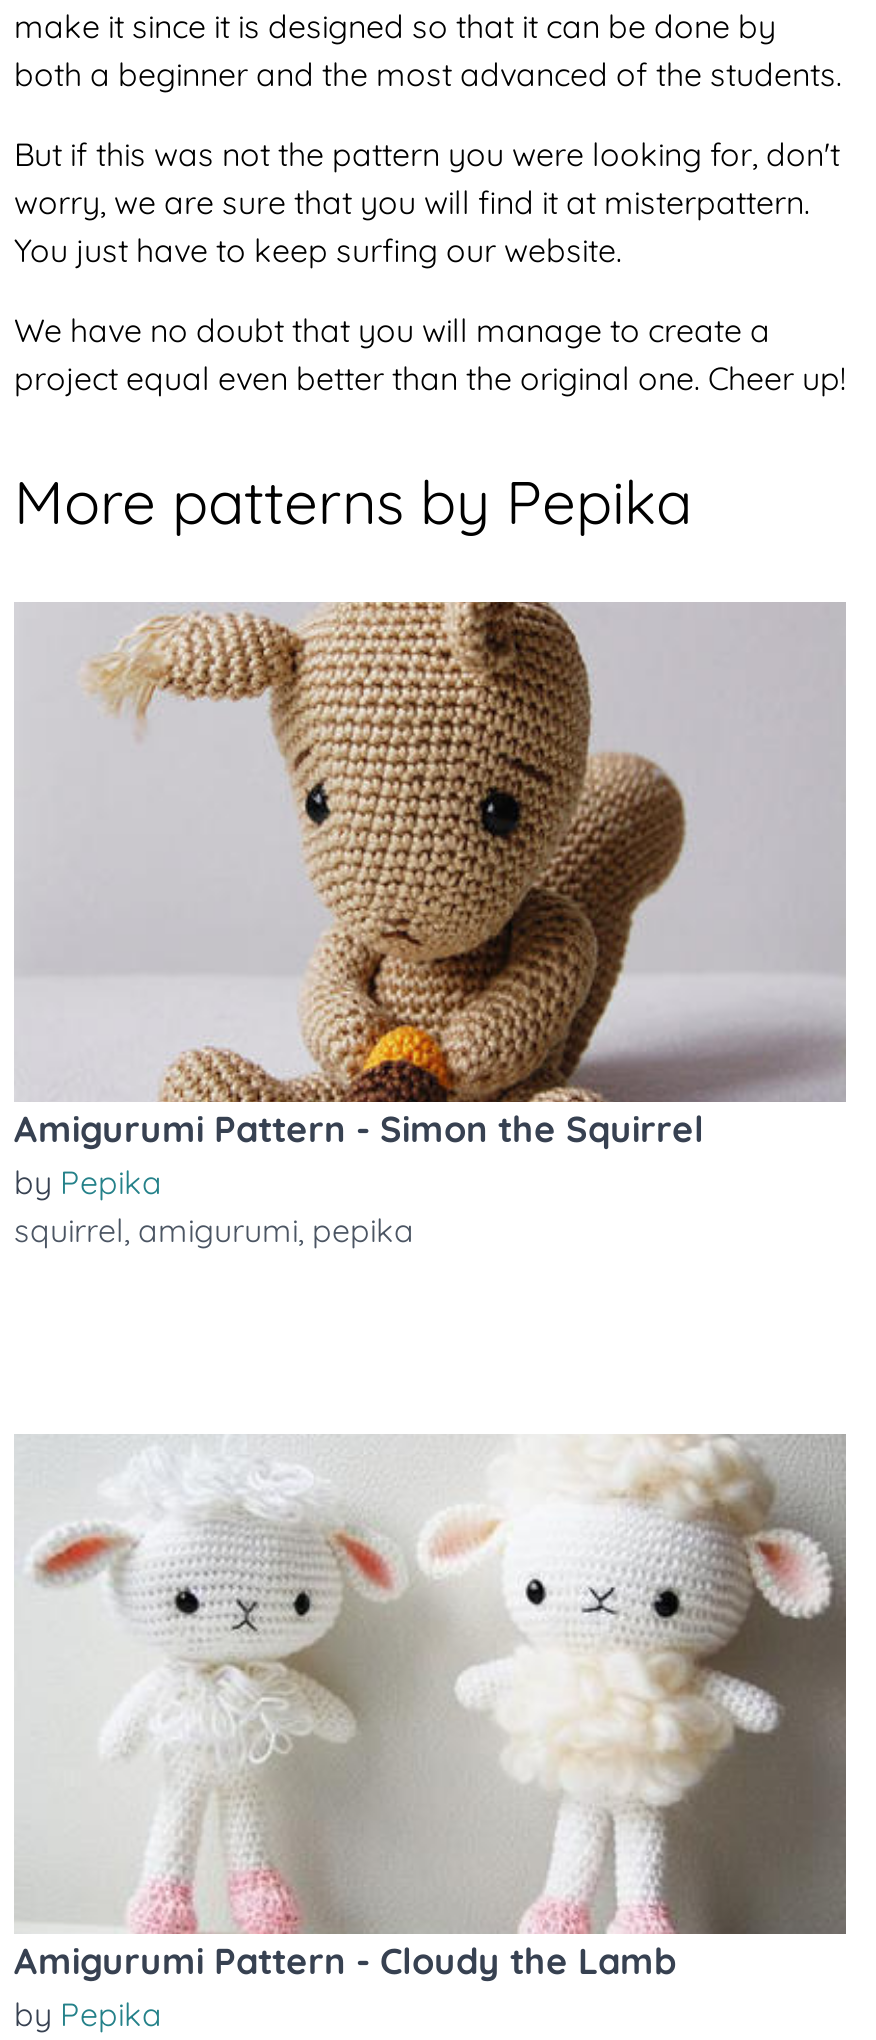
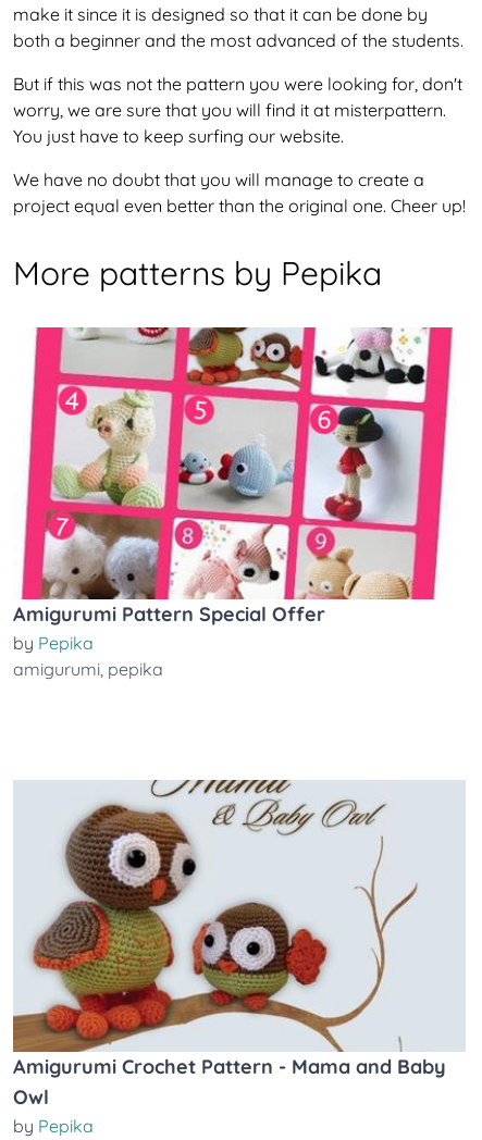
- [image]
- Amigurumi Pattern - Simon the Squirrel
+ [image]
+ Amigurumi Pattern Special Offer

- squirrel, amigurumi, pepika
+ amigurumi, pepika

- [image]
- Amigurumi Pattern - Cloudy the Lamb
+ [image]
+ Amigurumi Crochet Pattern - Mama and Baby
+ Owl
